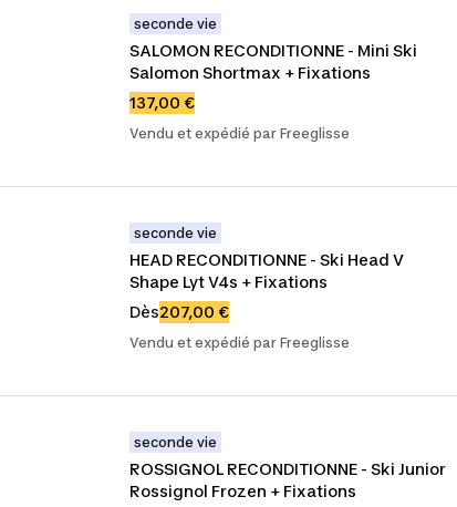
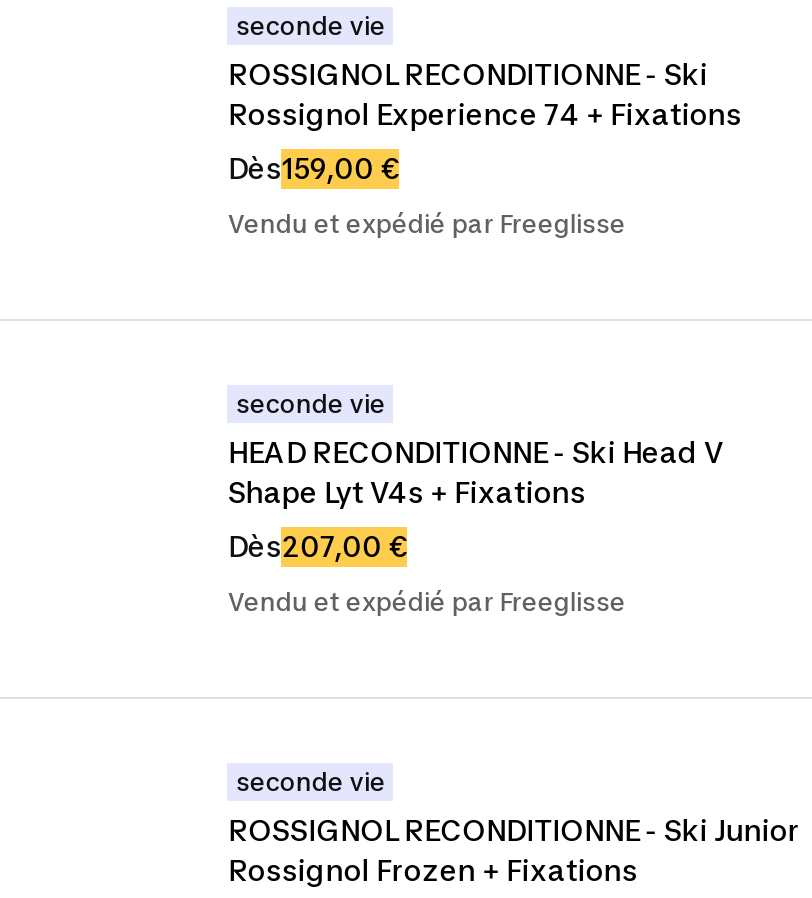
- SALOMON RECONDITIONNE - Mini Ski
- Salomon Shortmax + Fixations
+ ROSSIGNOL RECONDITIONNE - Ski
+ Rossignol Experience 74 + Fixations

- 137,00 €
+ Dès159,00 €
